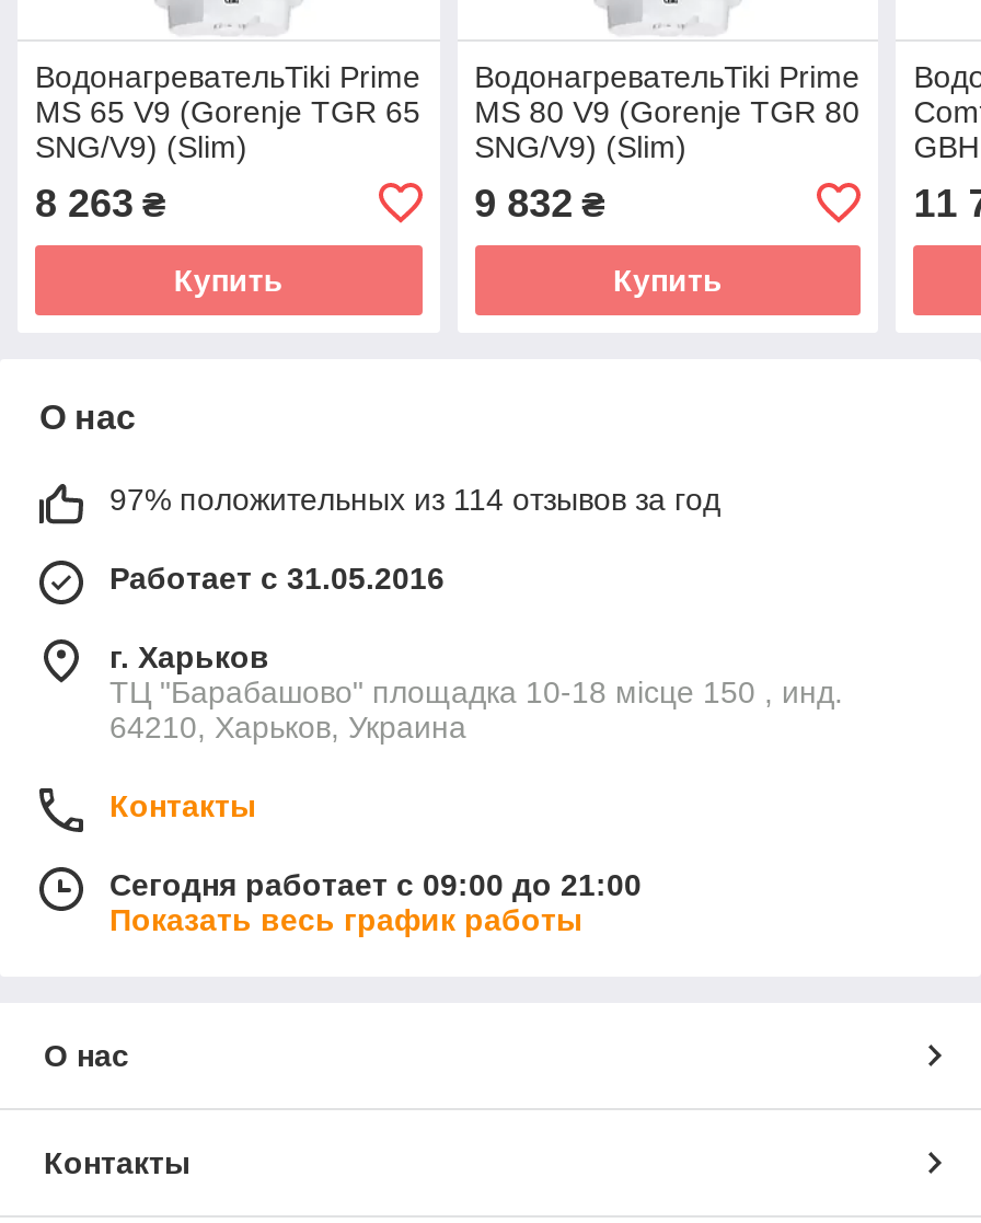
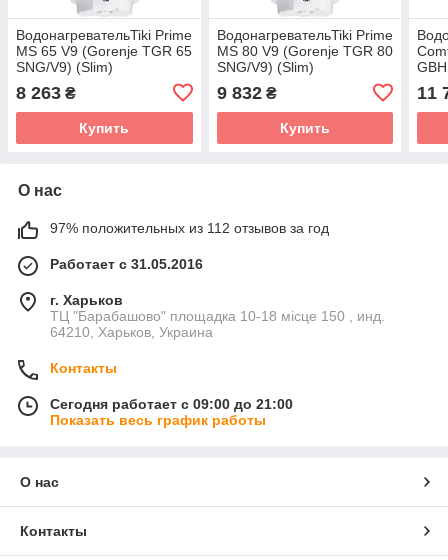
- 97% положительных из 114 отзывов за год
+ 97% положительных из 112 отзывов за год
